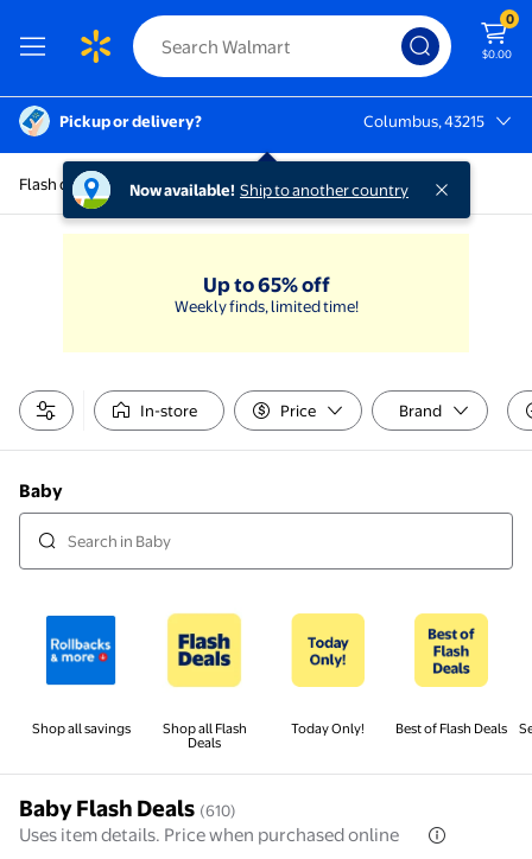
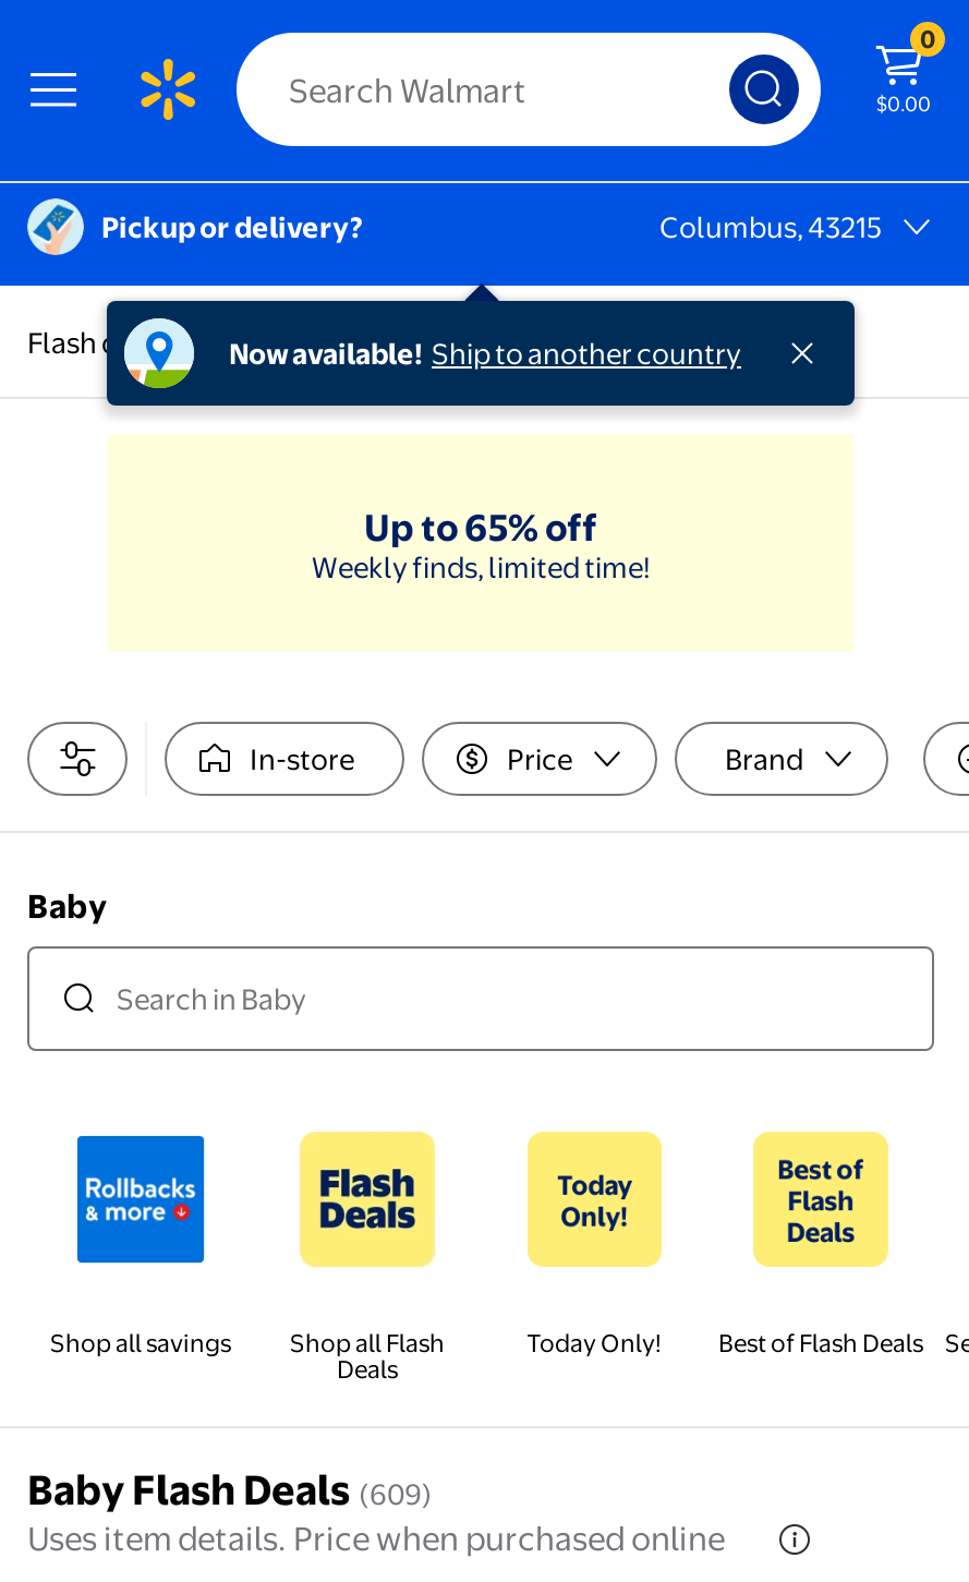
- Baby Flash Deals (610)
+ Baby Flash Deals (609)
